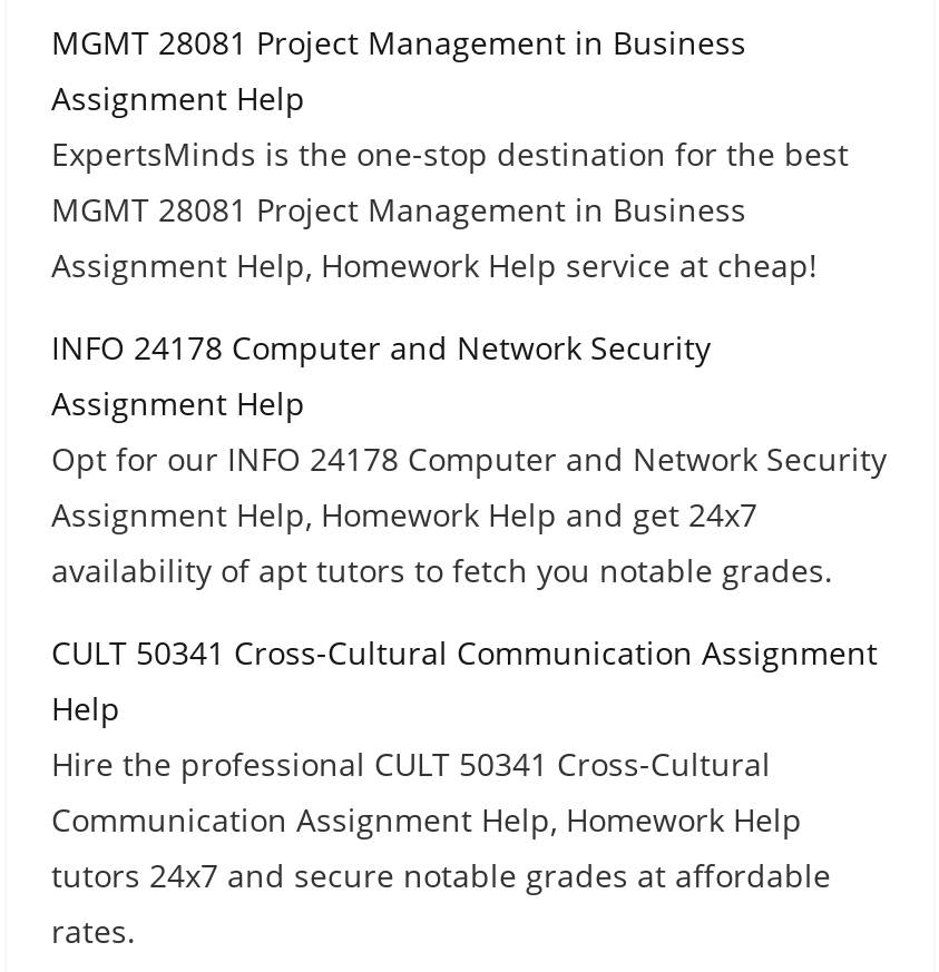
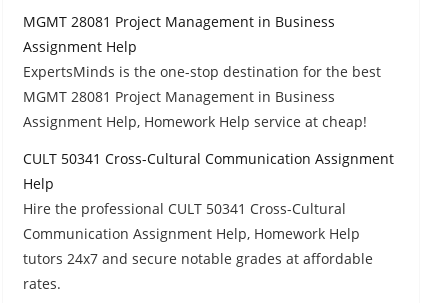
- INFO 24178 Computer and Network Security
- Assignment Help
- Opt for our INFO 24178 Computer and Network Security
- Assignment Help, Homework Help and get 24x7
- availability of apt tutors to fetch you notable grades.
